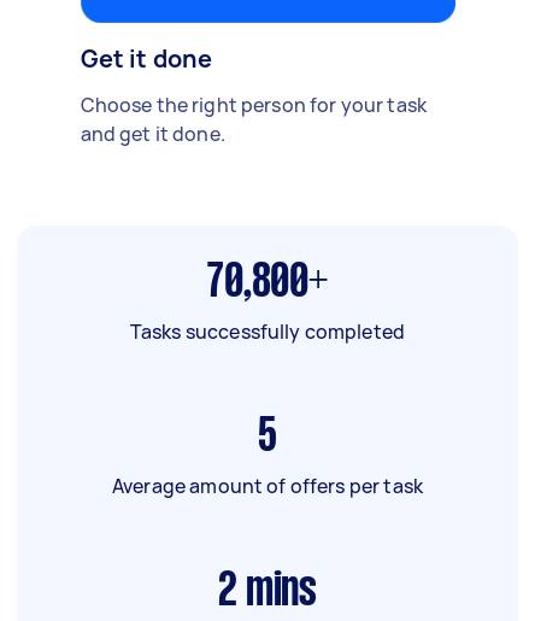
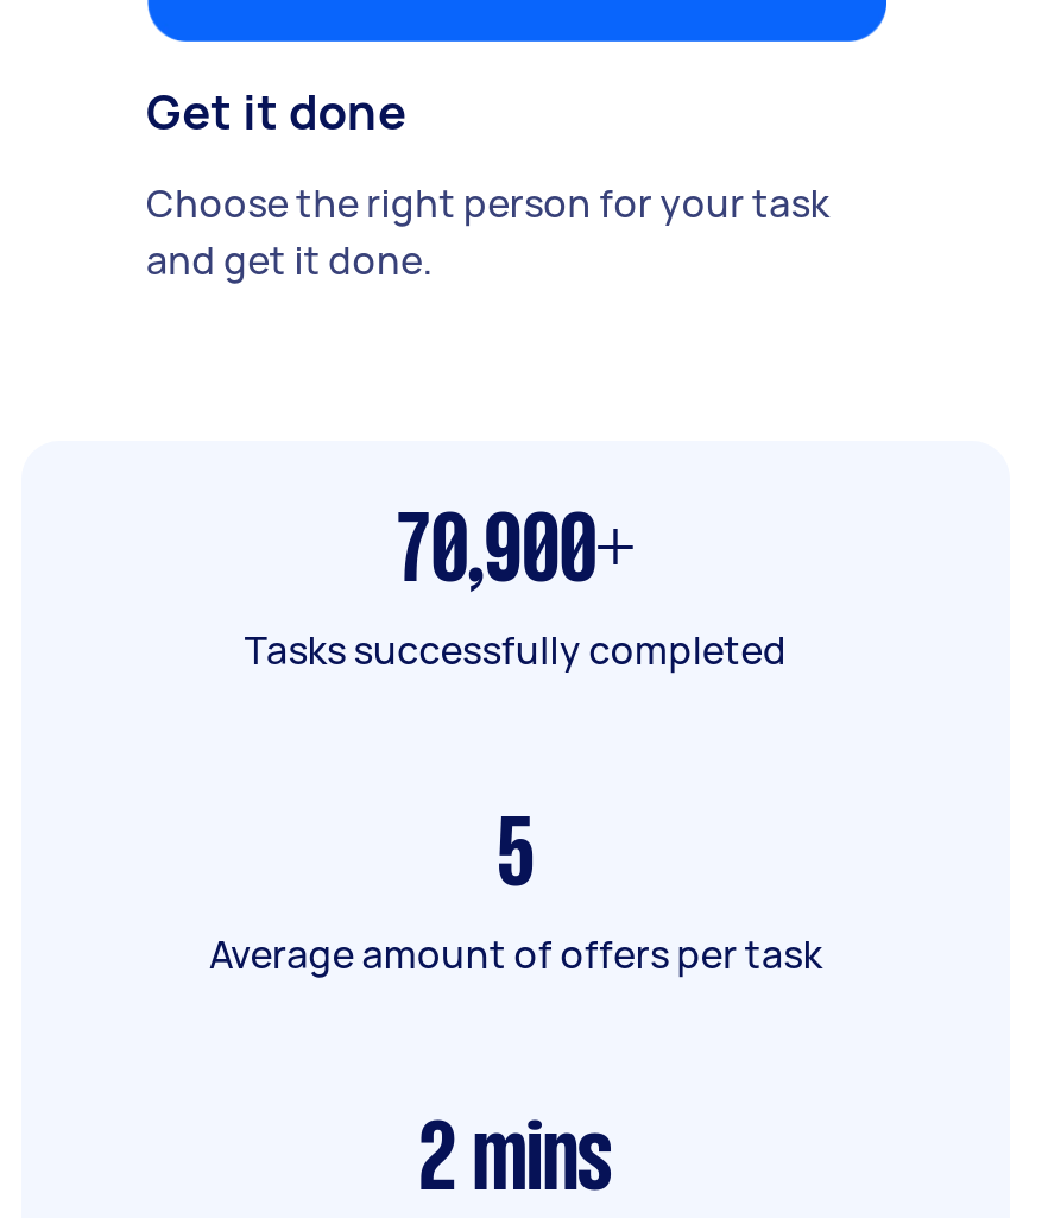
- 70,800+
+ 70,900+
